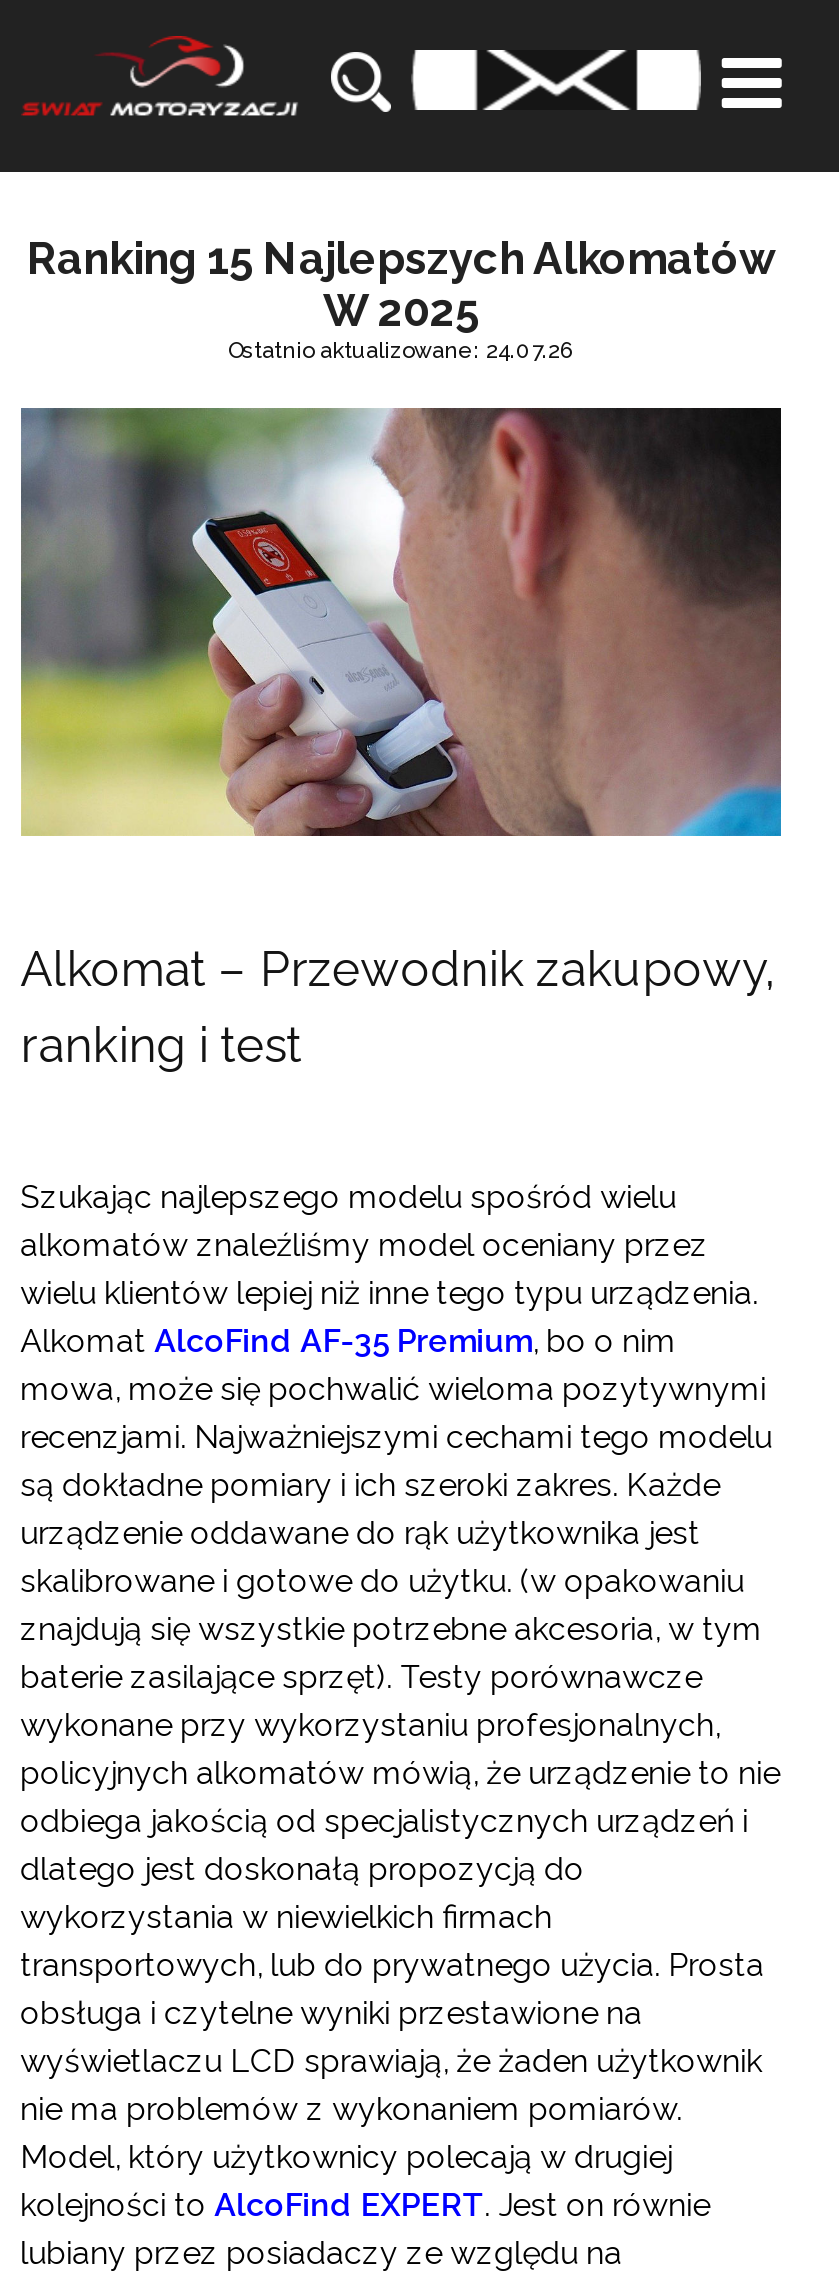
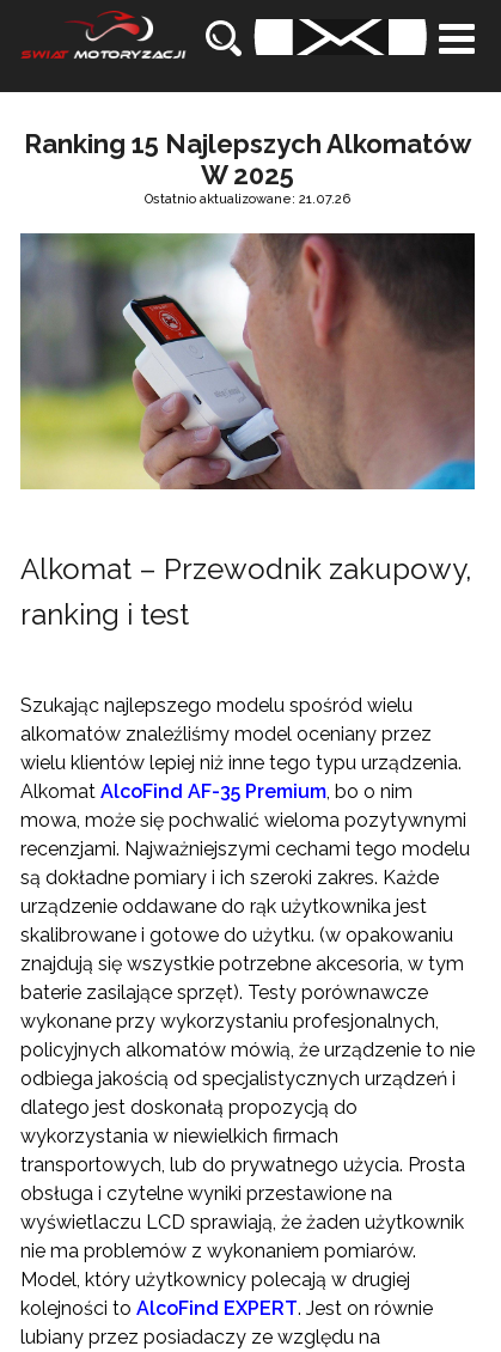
- Ostatnio aktualizowane: 24.07.26
+ Ostatnio aktualizowane: 21.07.26
